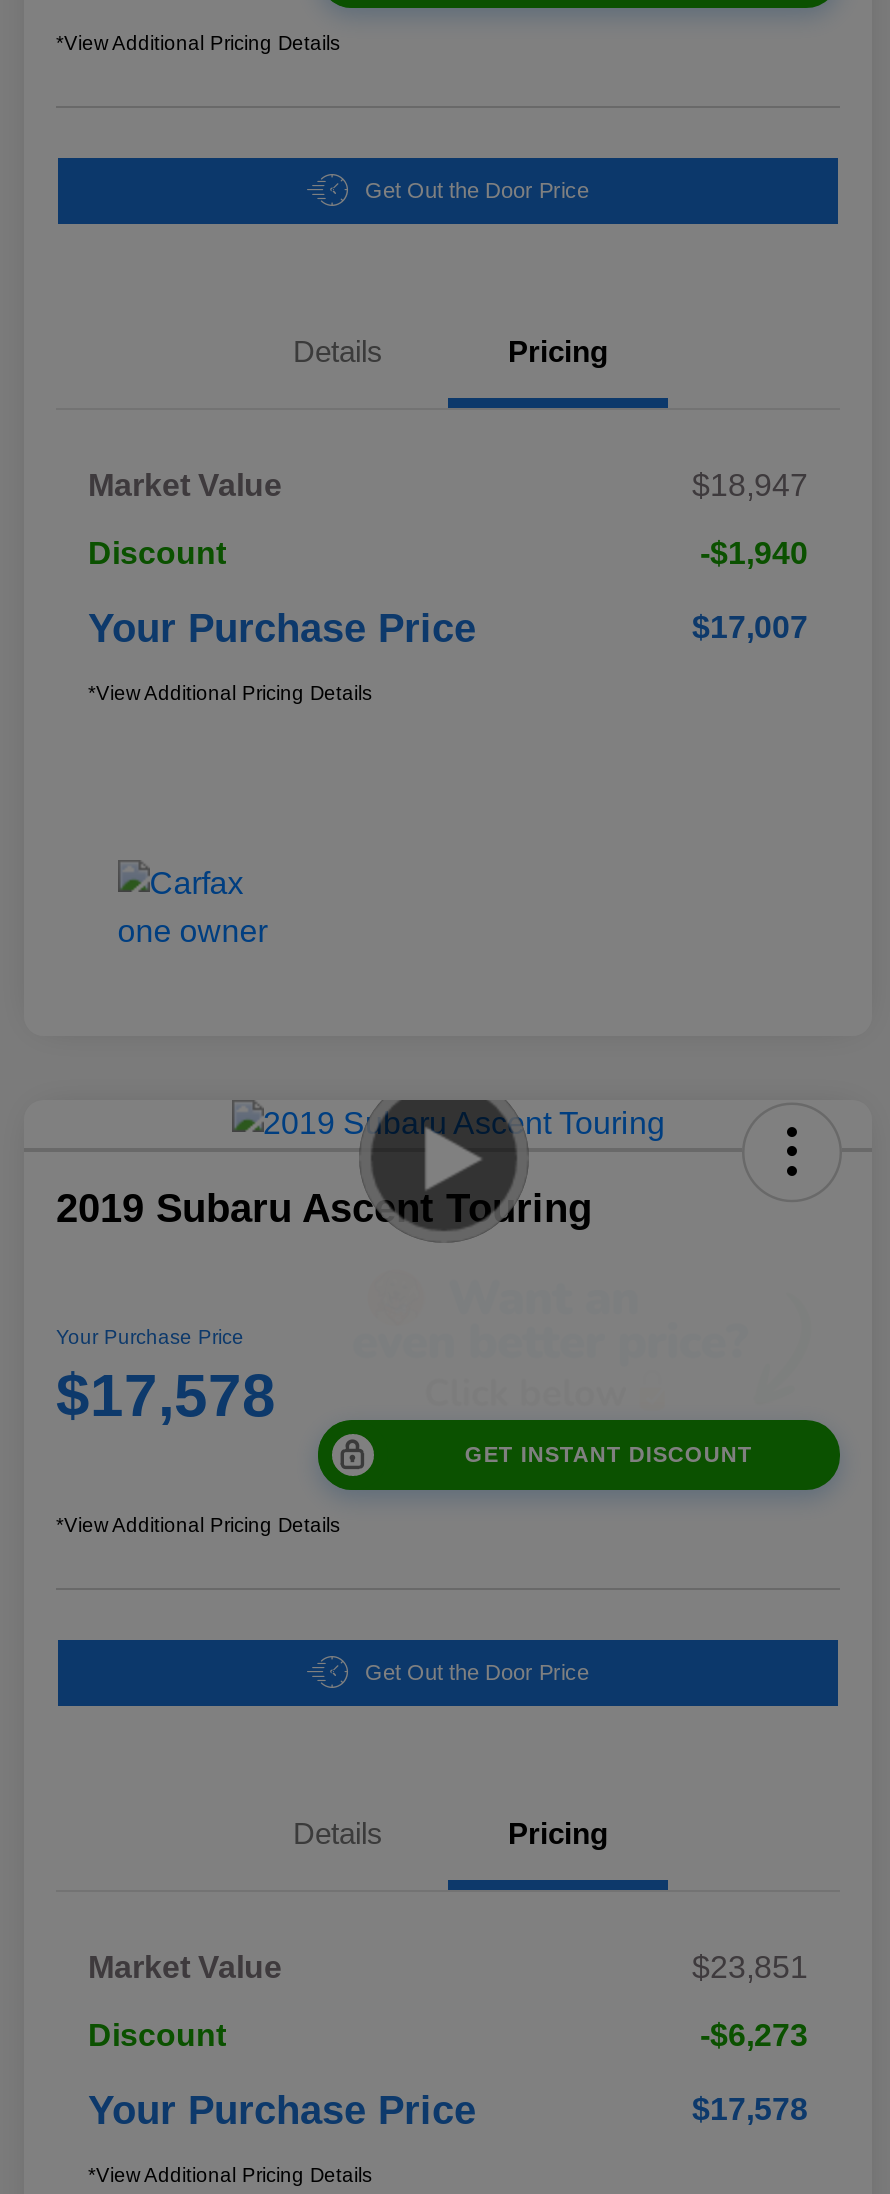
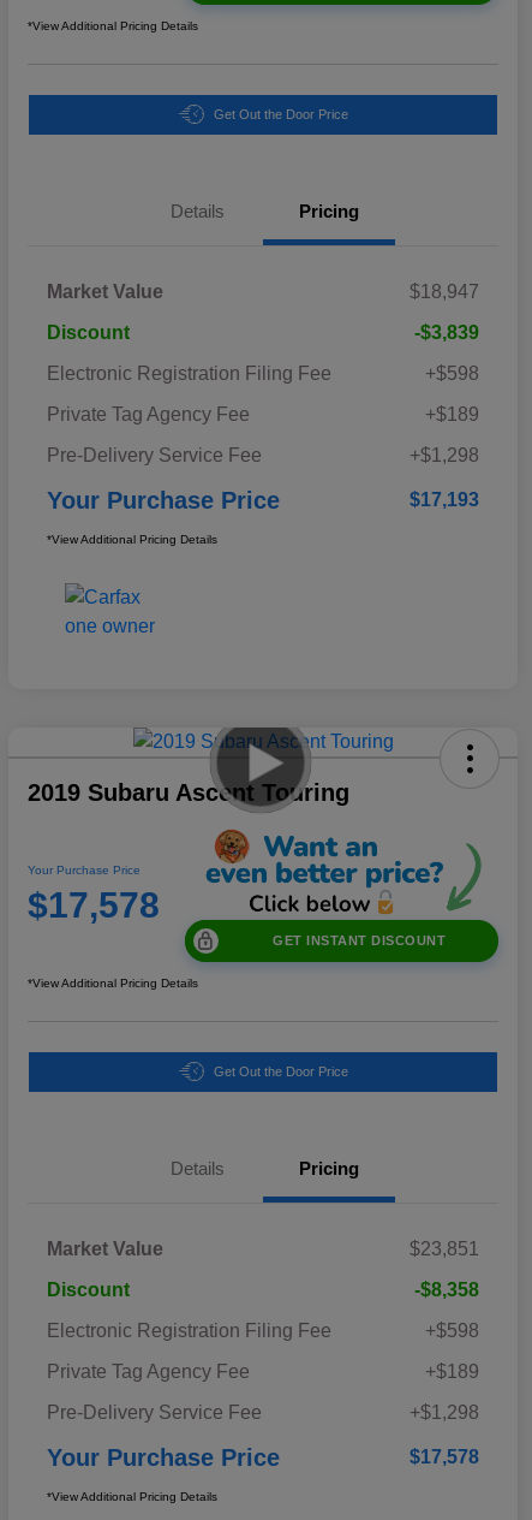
- -$1,940
+ -$3,839
+ Electronic Registration Filing Fee
+ +$598
+ Private Tag Agency Fee
+ +$189
+ Pre-Delivery Service Fee
+ +$1,298

- $17,007
+ $17,193

moved up: [image]

- -$6,273
+ -$8,358
+ Electronic Registration Filing Fee
+ +$598
+ Private Tag Agency Fee
+ +$189
+ Pre-Delivery Service Fee
+ +$1,298
